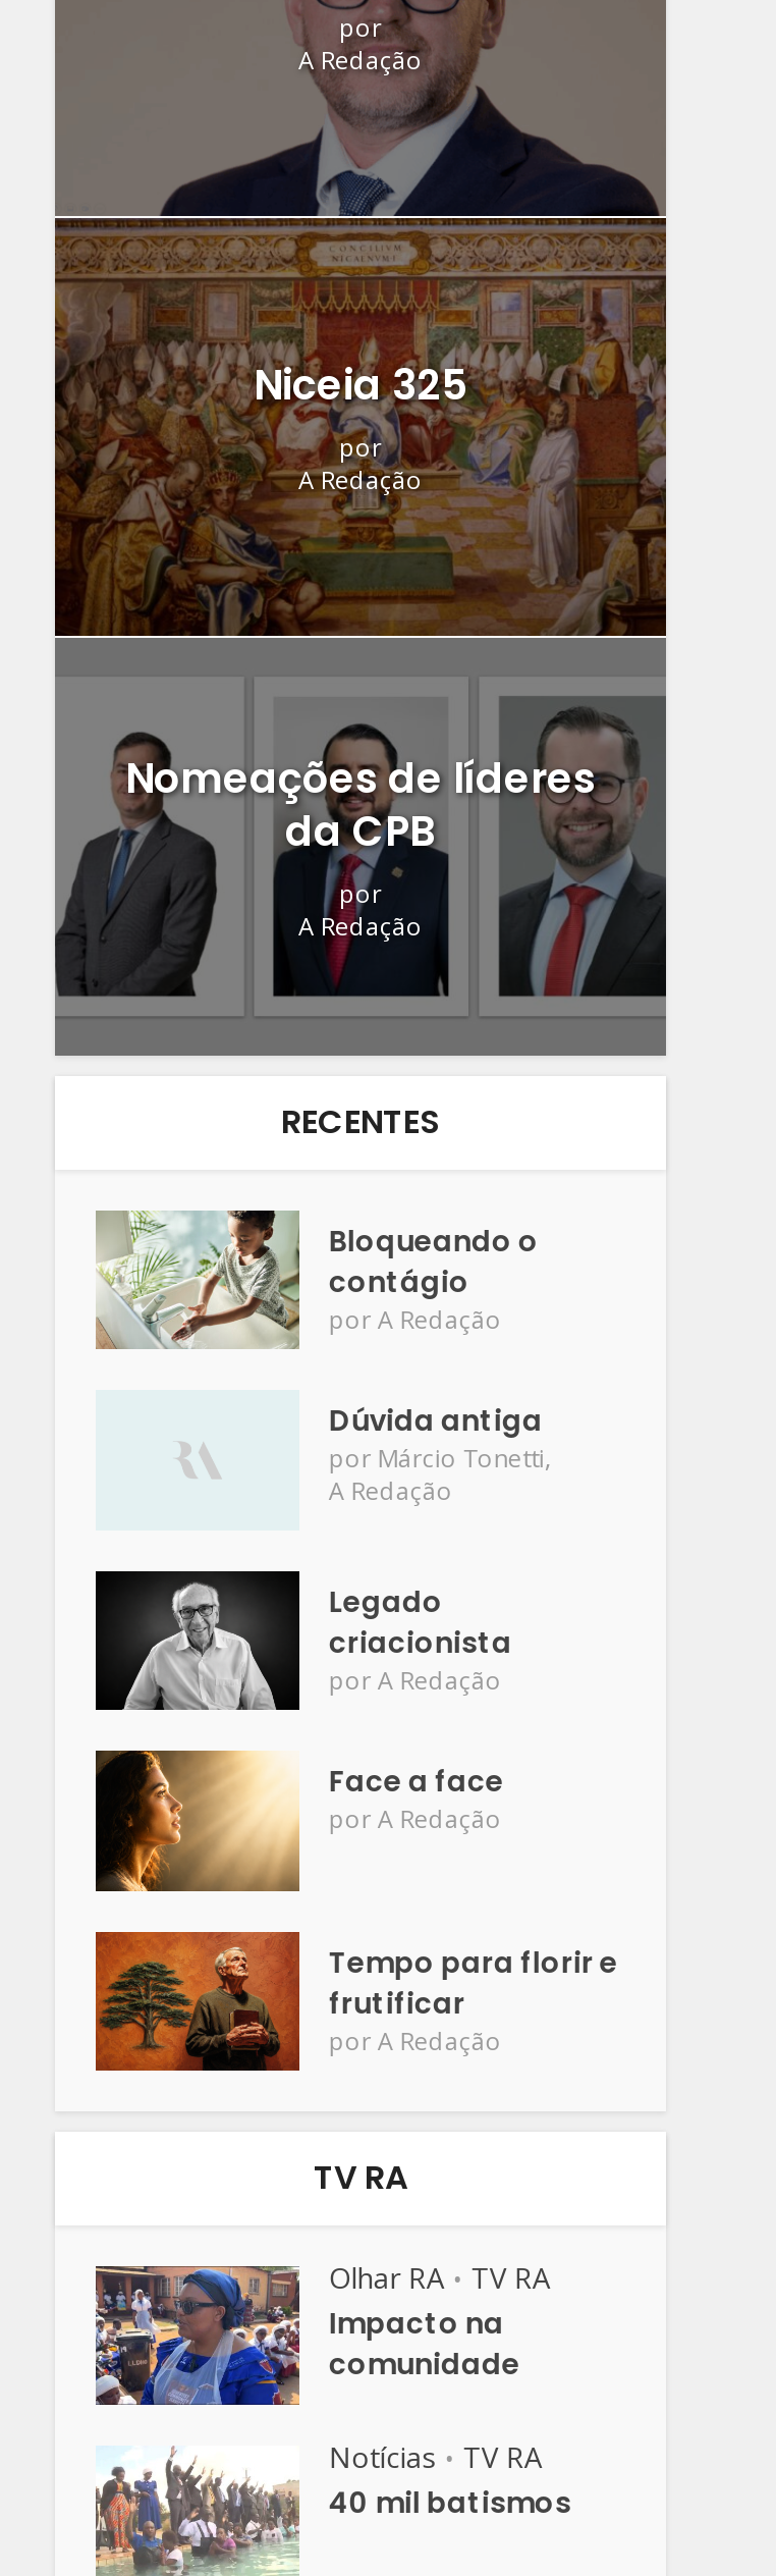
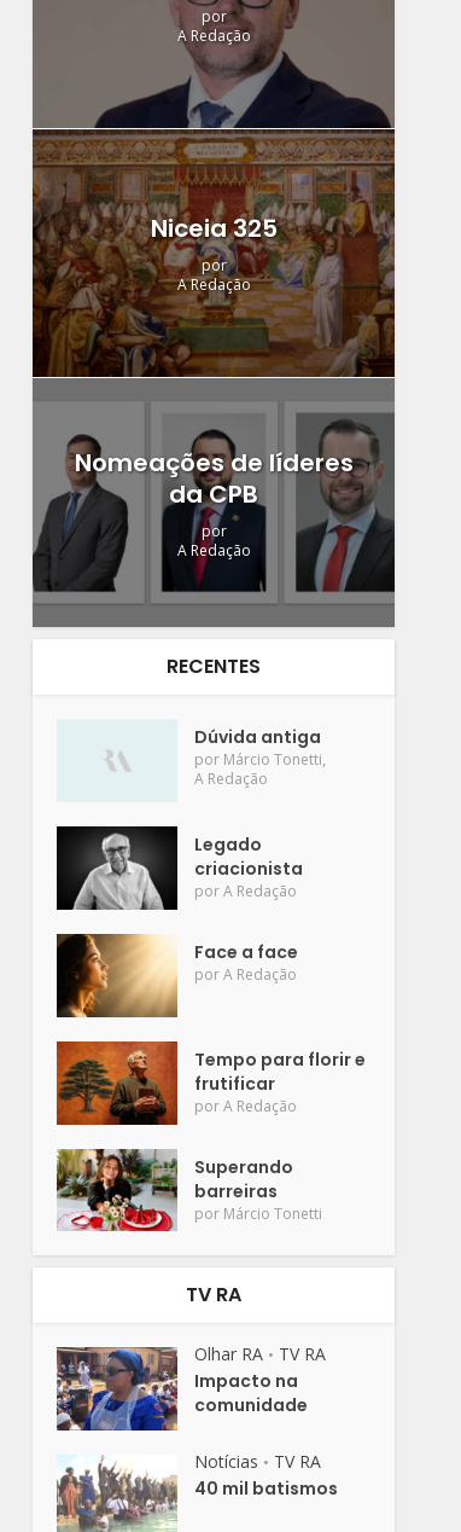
- [image]
- Bloqueando o
- contágio
- por A Redação

moved up: [image] | Dúvida antiga | por Márcio Tonetti, | ... | frutificar | por A Redação

+ [image]
+ Superando
+ barreiras
+ por Márcio Tonetti
